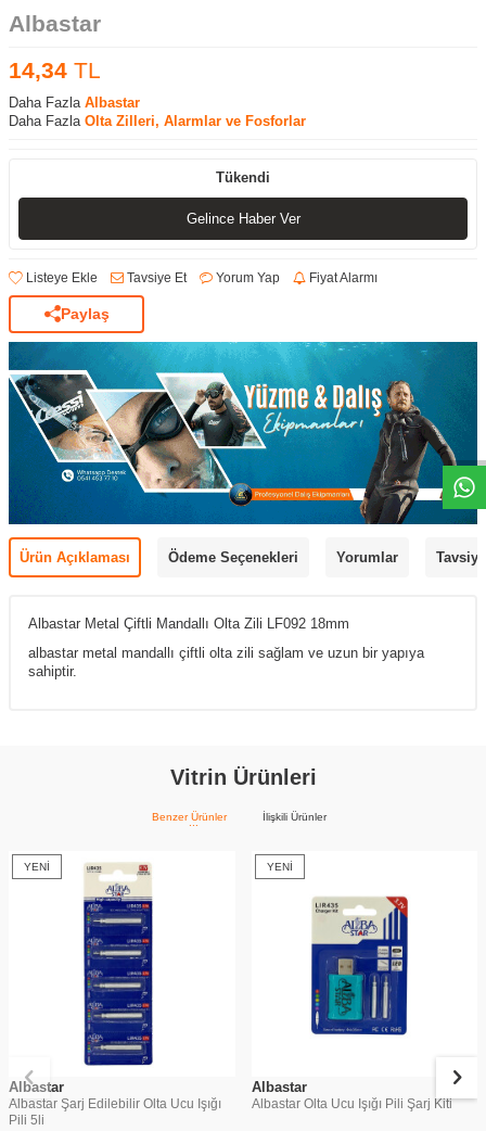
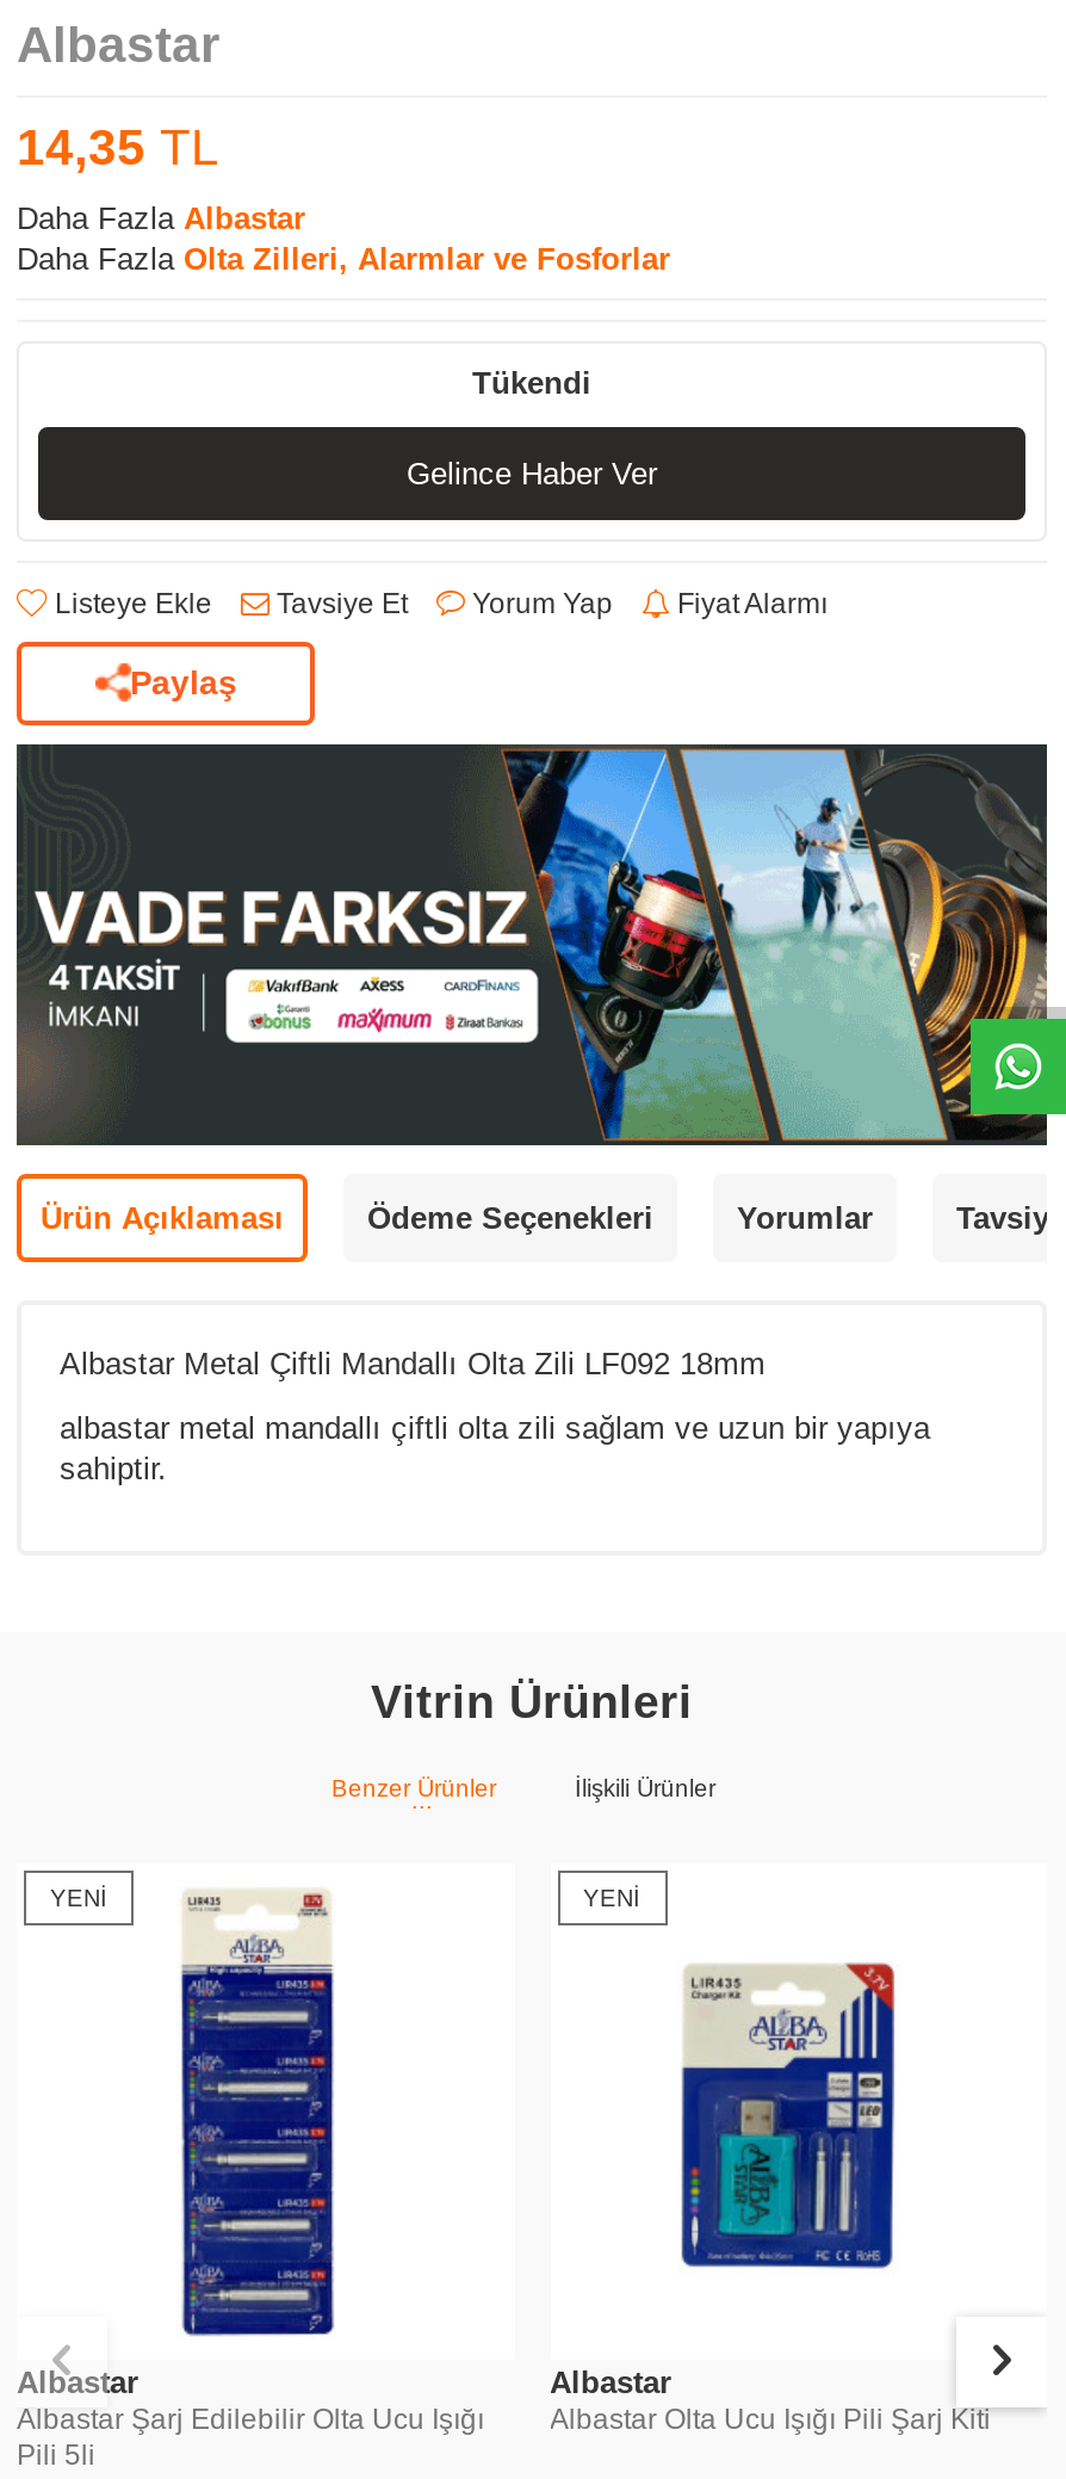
- 14,34 TL
+ 14,35 TL

- [image]
+ [image]
